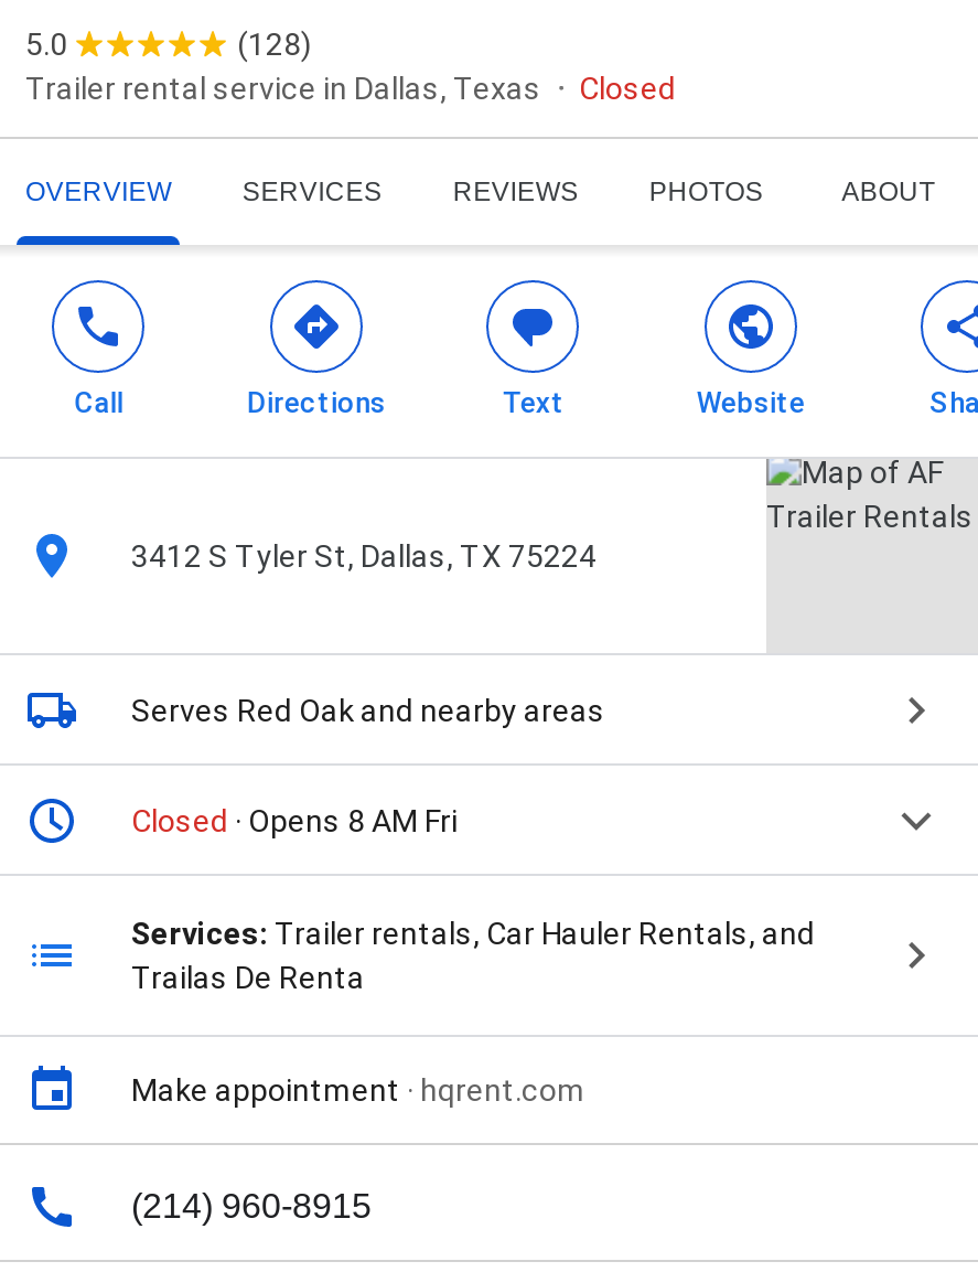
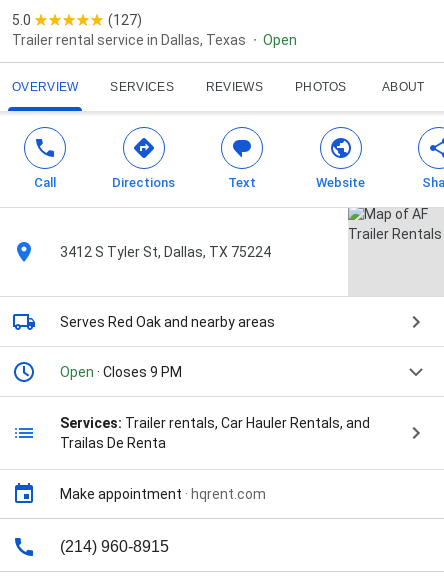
- (128)
+ (127)

- Closed
+ Open

- Closed · Opens 8 AM Fri
+ Open · Closes 9 PM
